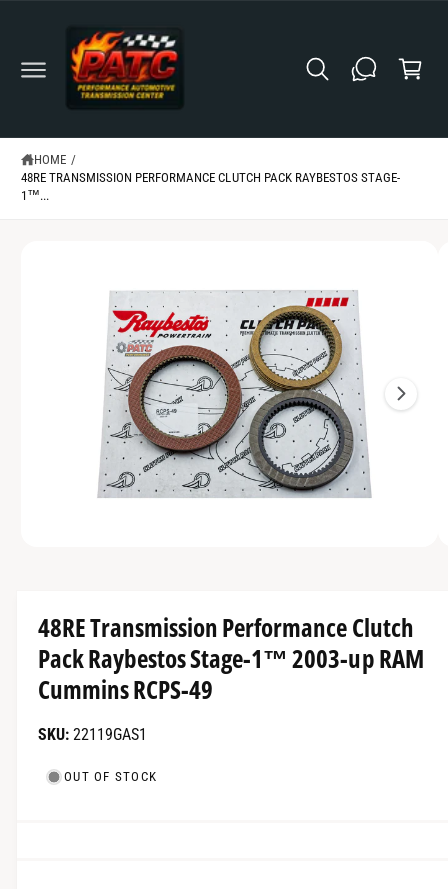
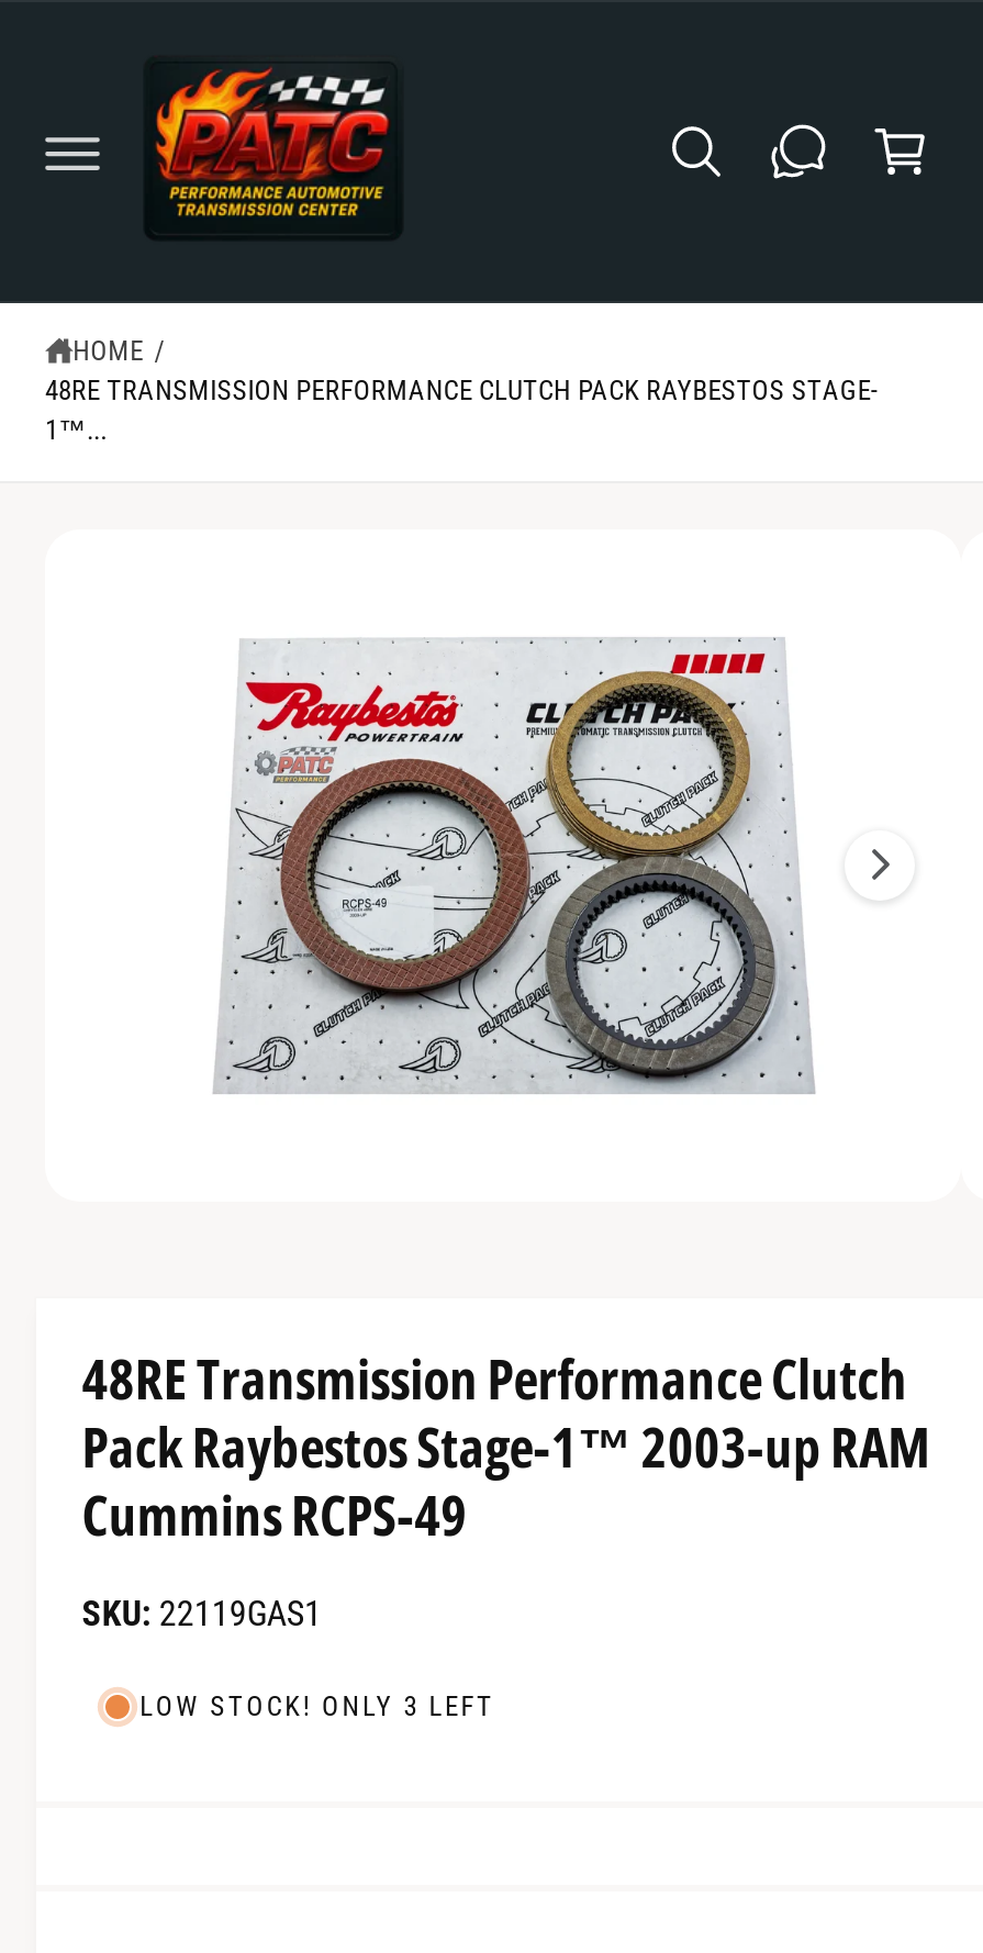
- OUT OF STOCK
+ LOW STOCK! ONLY 3 LEFT
